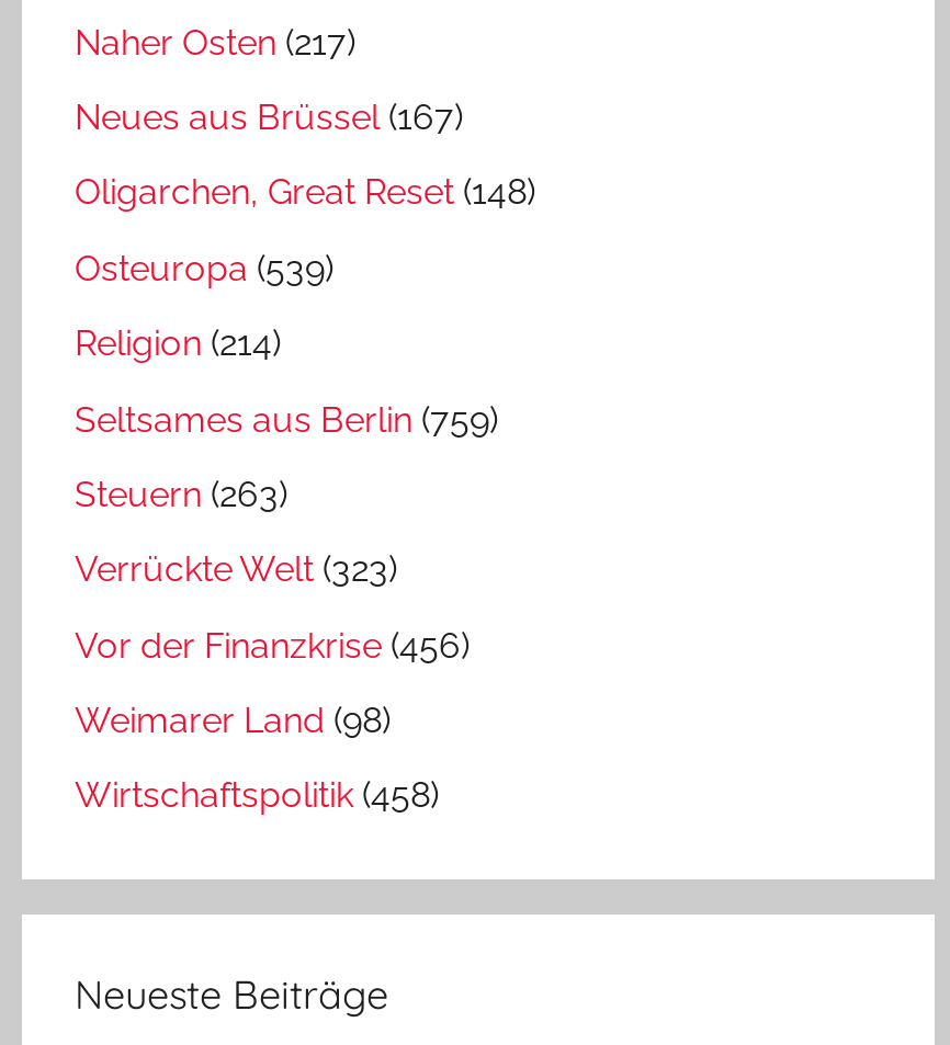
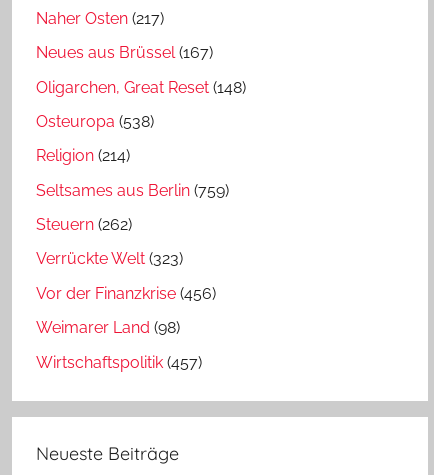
- Osteuropa (539)
+ Osteuropa (538)

- Steuern (263)
+ Steuern (262)

- Wirtschaftspolitik (458)
+ Wirtschaftspolitik (457)
